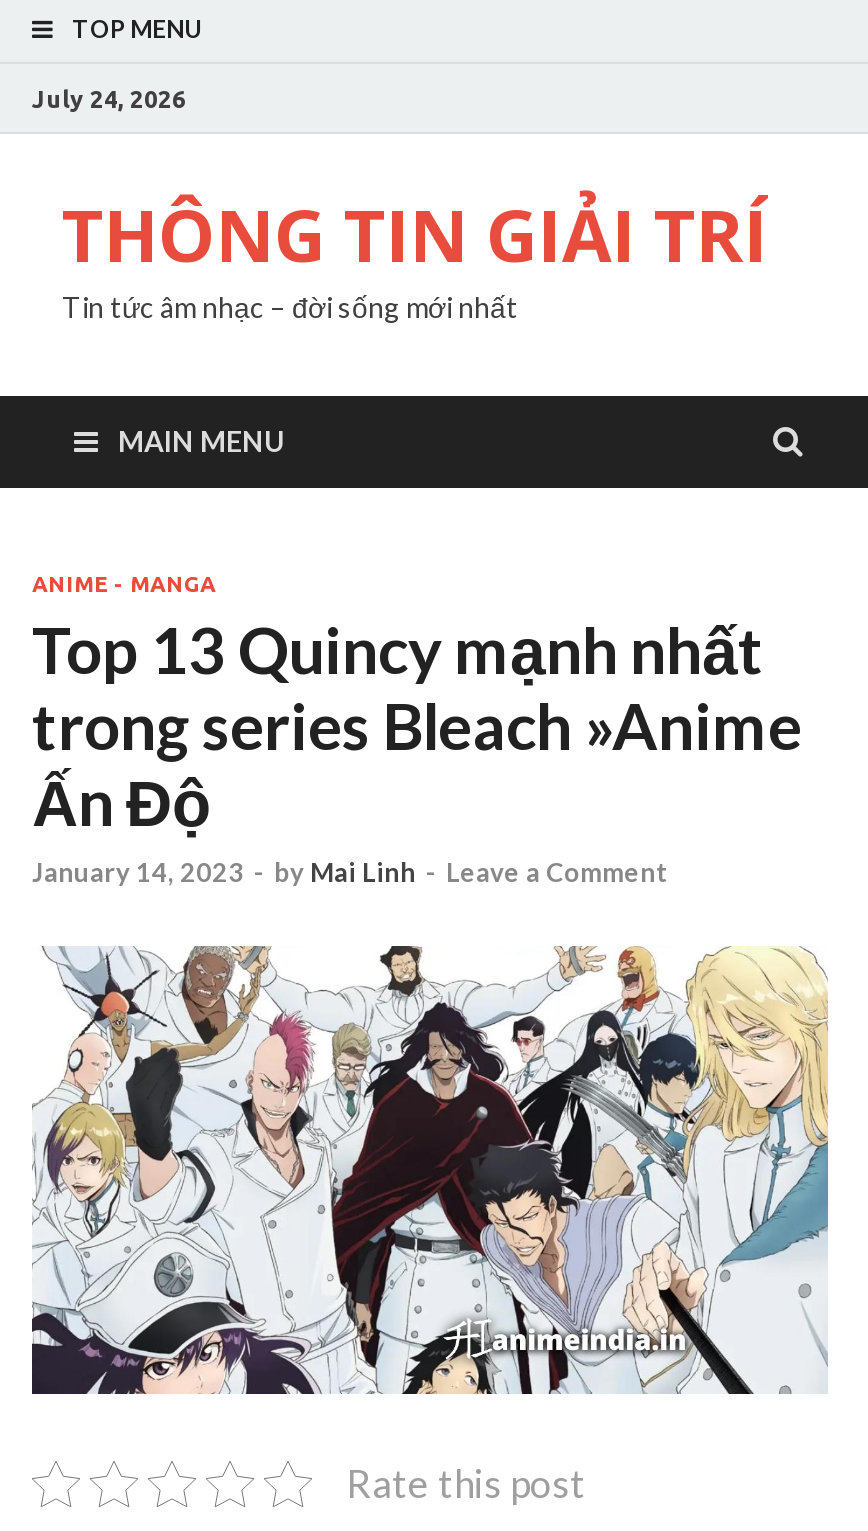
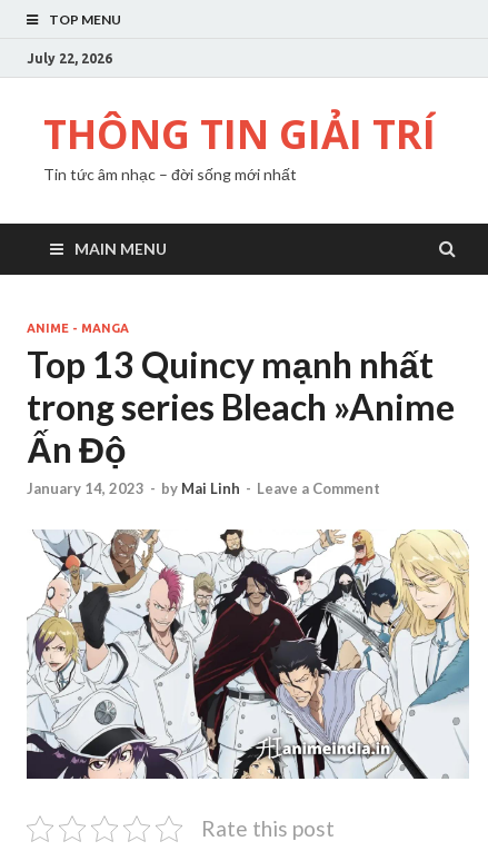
- July 24, 2026
+ July 22, 2026
